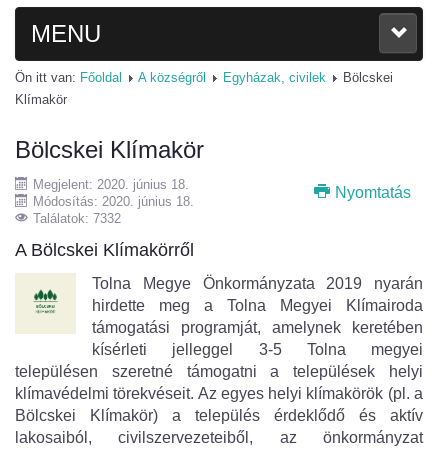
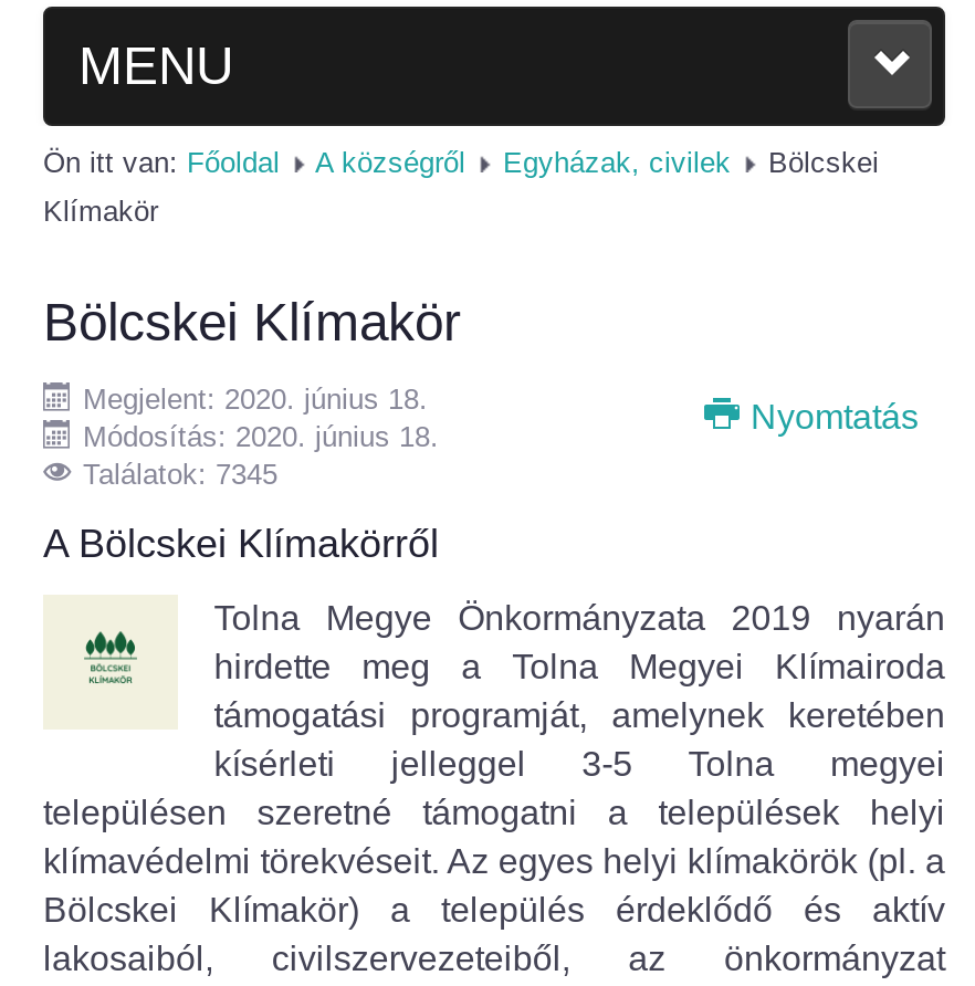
- Találatok: 7332
+ Találatok: 7345
